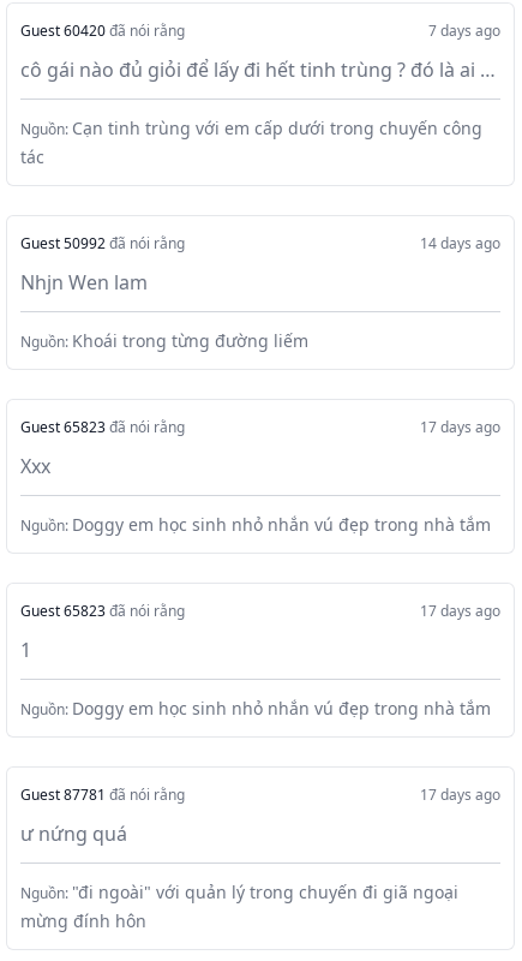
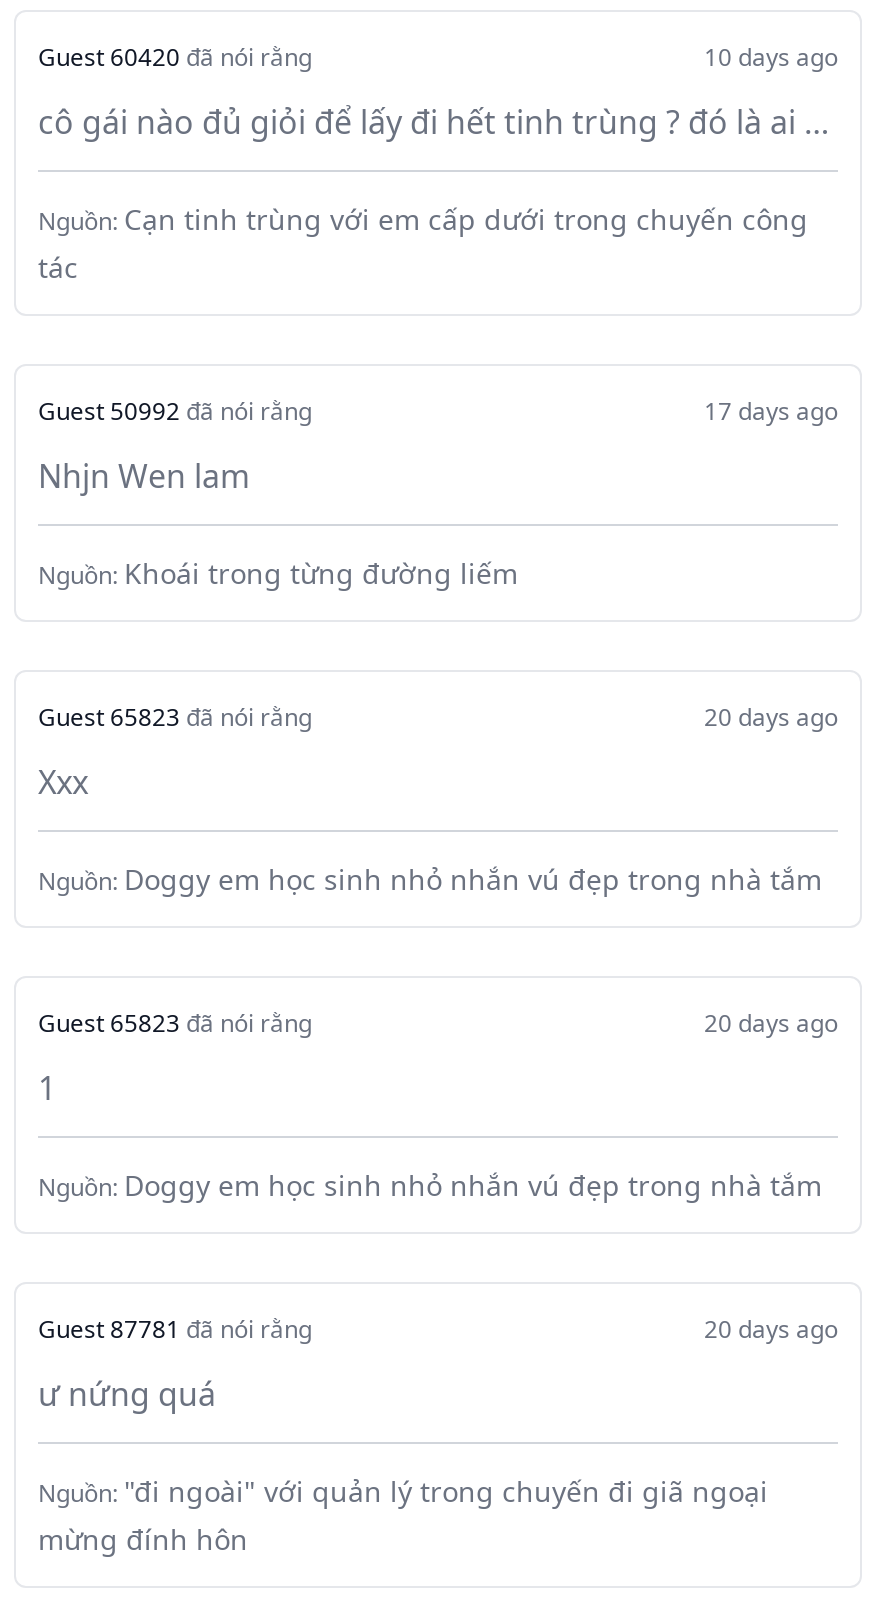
- 7 days ago
+ 10 days ago

- 14 days ago
+ 17 days ago

- 17 days ago
+ 20 days ago

- 17 days ago
+ 20 days ago

- 17 days ago
+ 20 days ago
